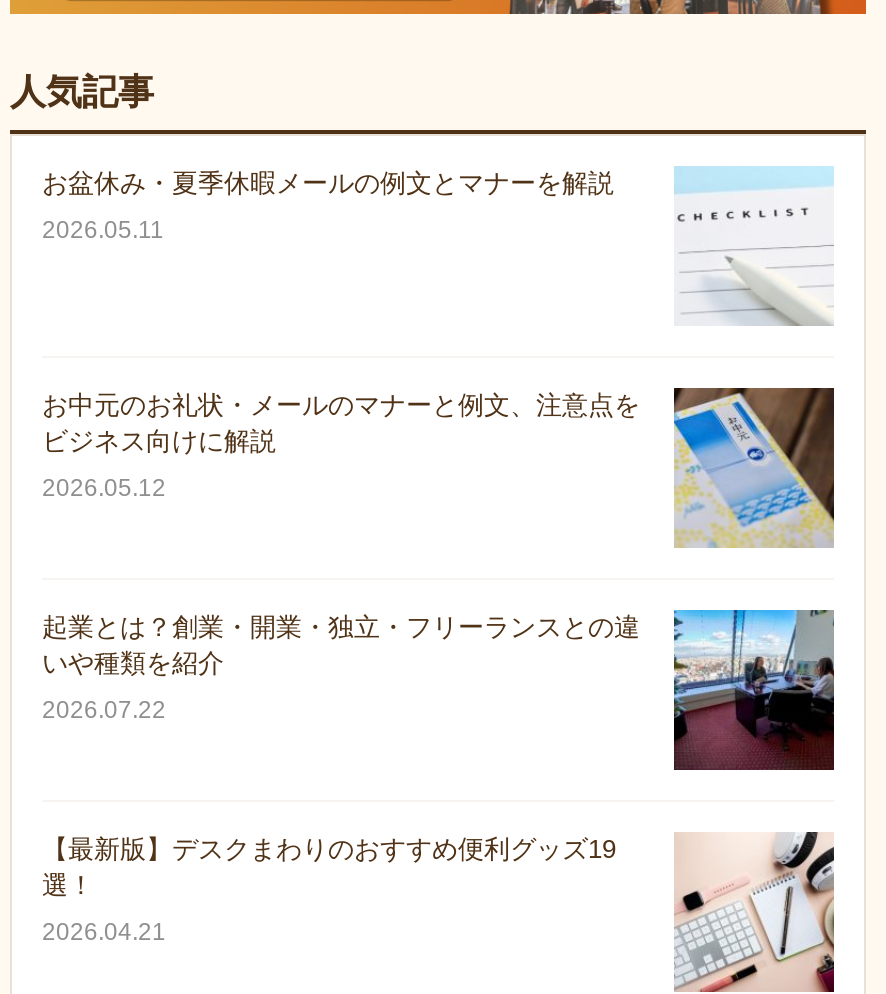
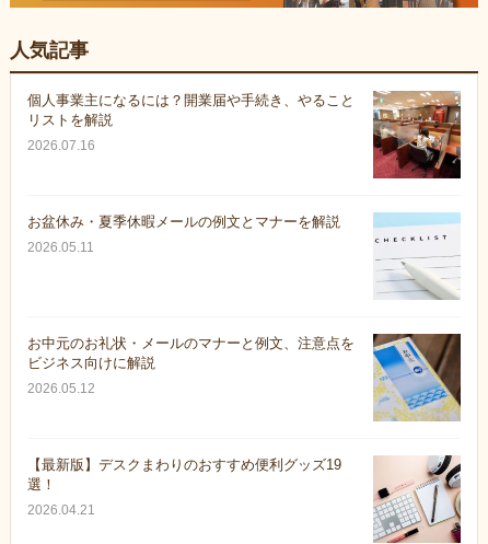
+ [image]
+ 個人事業主になるには？開業届や手続き、やること
+ リストを解説
+ 2026.07.16

moved down: [image] | お盆休み・夏季休暇メールの例文とマナーを解説 | 2026.05.11 | お中元のお礼状・メールのマナーと例文、注意点を | ビジネス向けに解説 | 2026.05.12

- [image]
- 起業とは？創業・開業・独立・フリーランスとの違
- いや種類を紹介
- 2026.07.22
